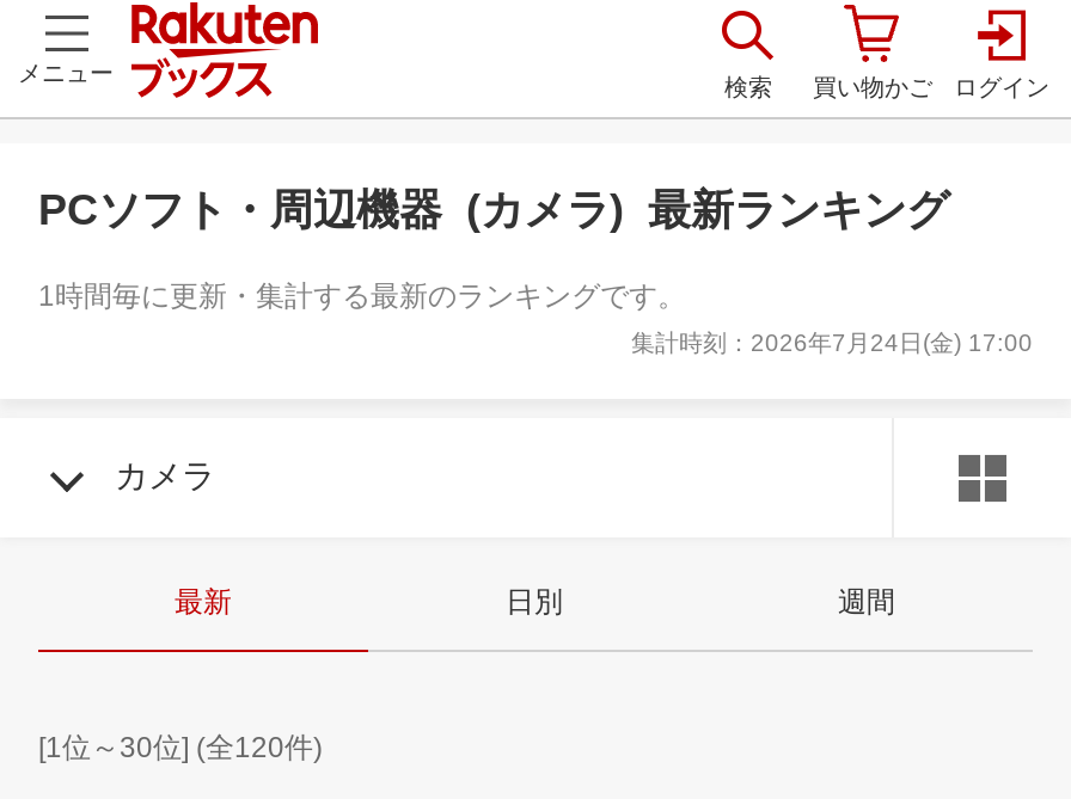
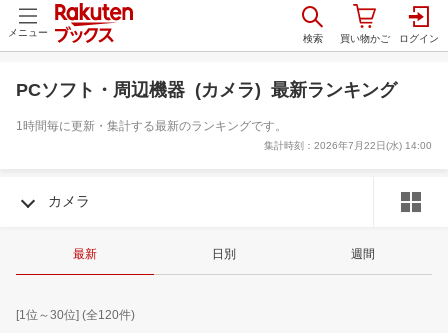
- 集計時刻：2026年7月24日(金) 17:00
+ 集計時刻：2026年7月22日(水) 14:00
